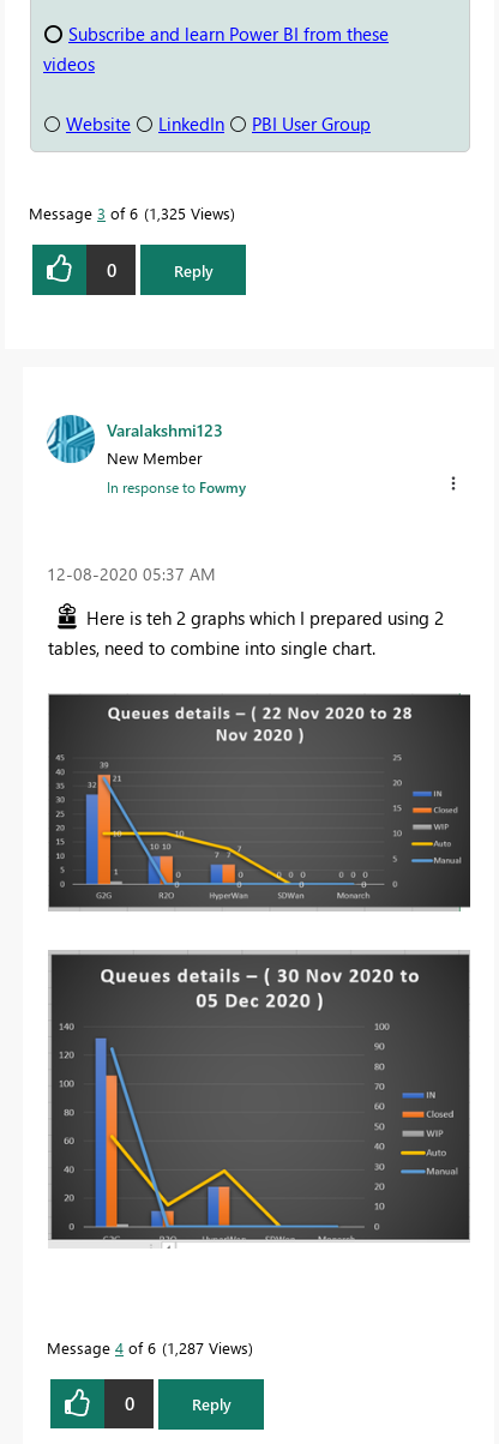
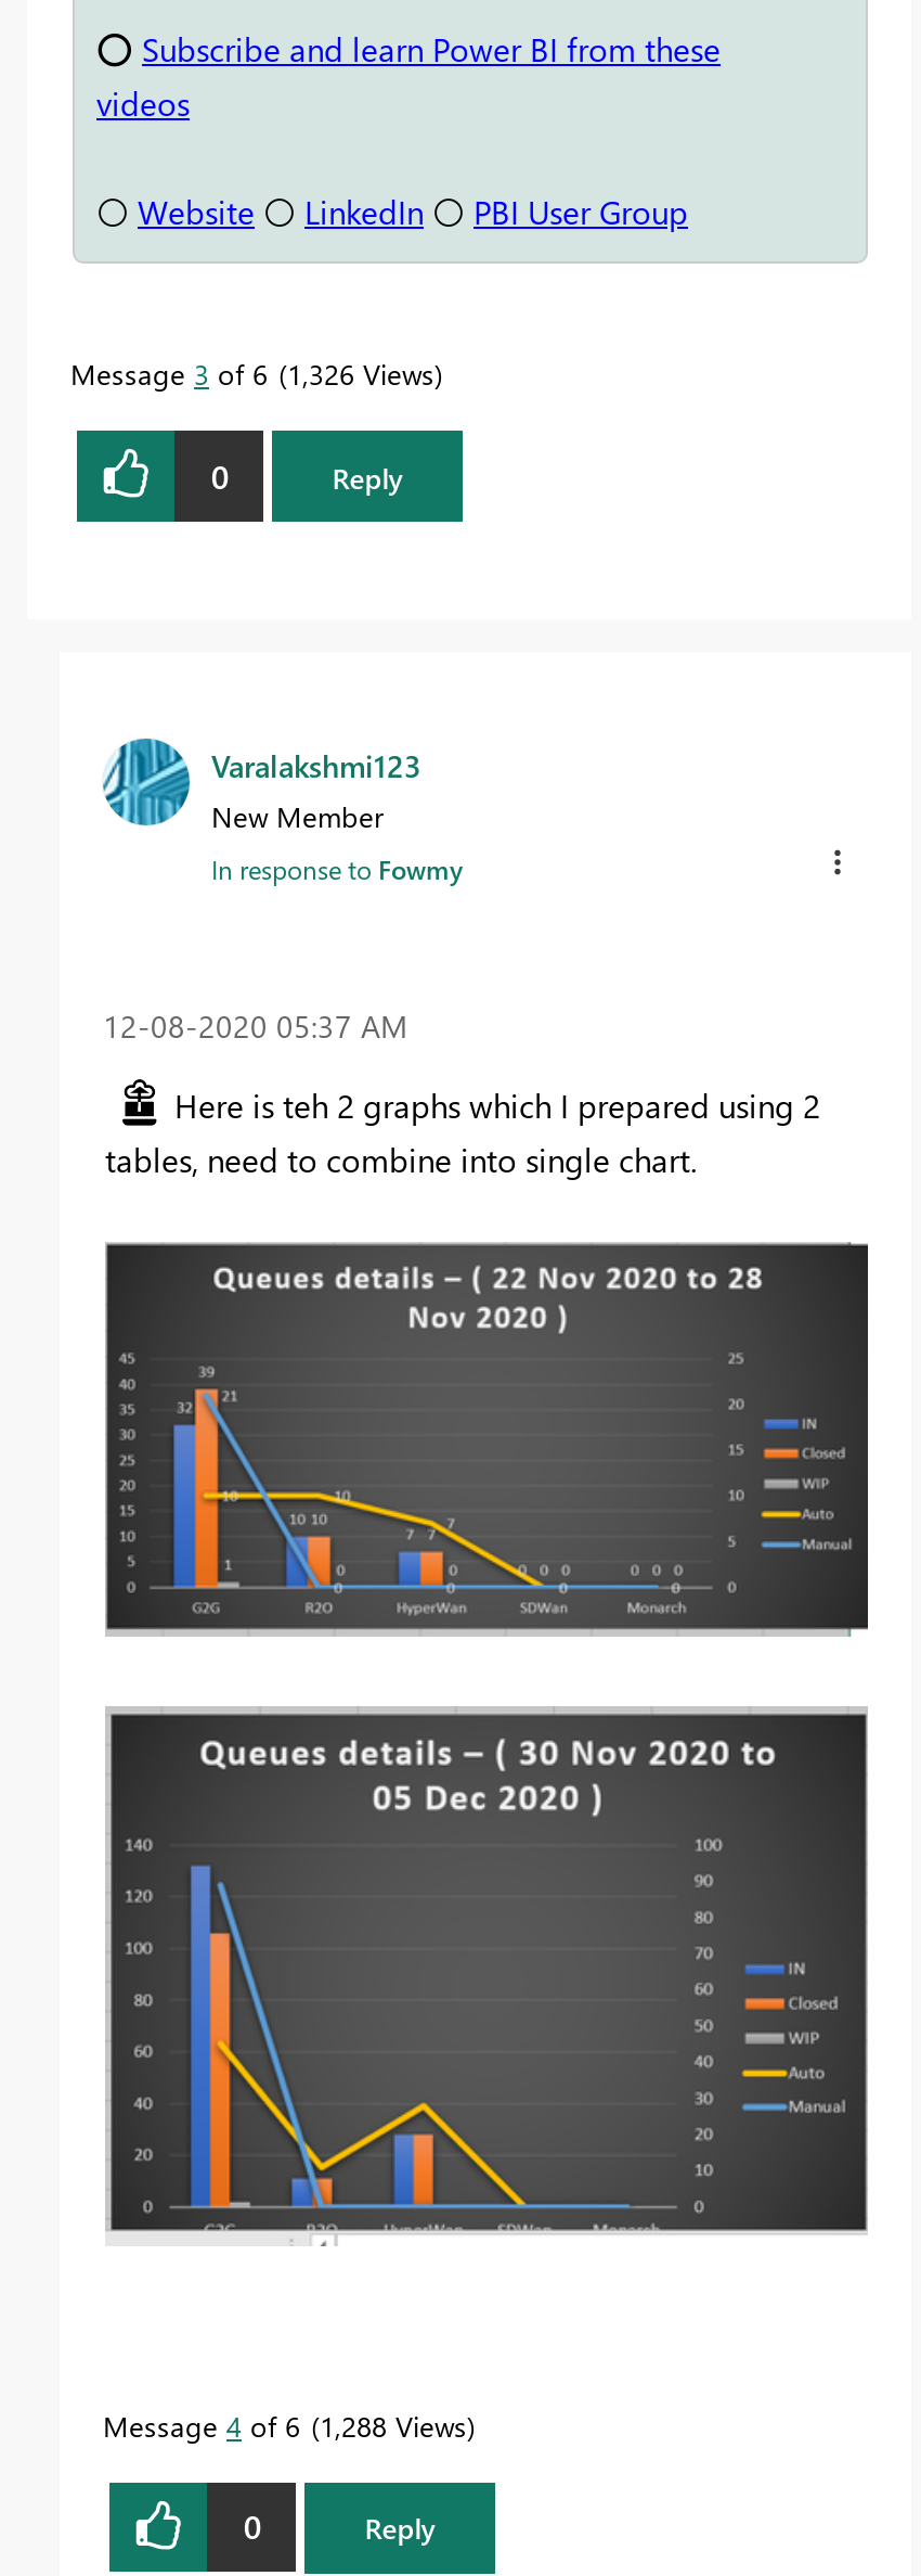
- Message 3 of 6 1,325 Views
+ Message 3 of 6 1,326 Views

- Message 4 of 6 1,287 Views
+ Message 4 of 6 1,288 Views
